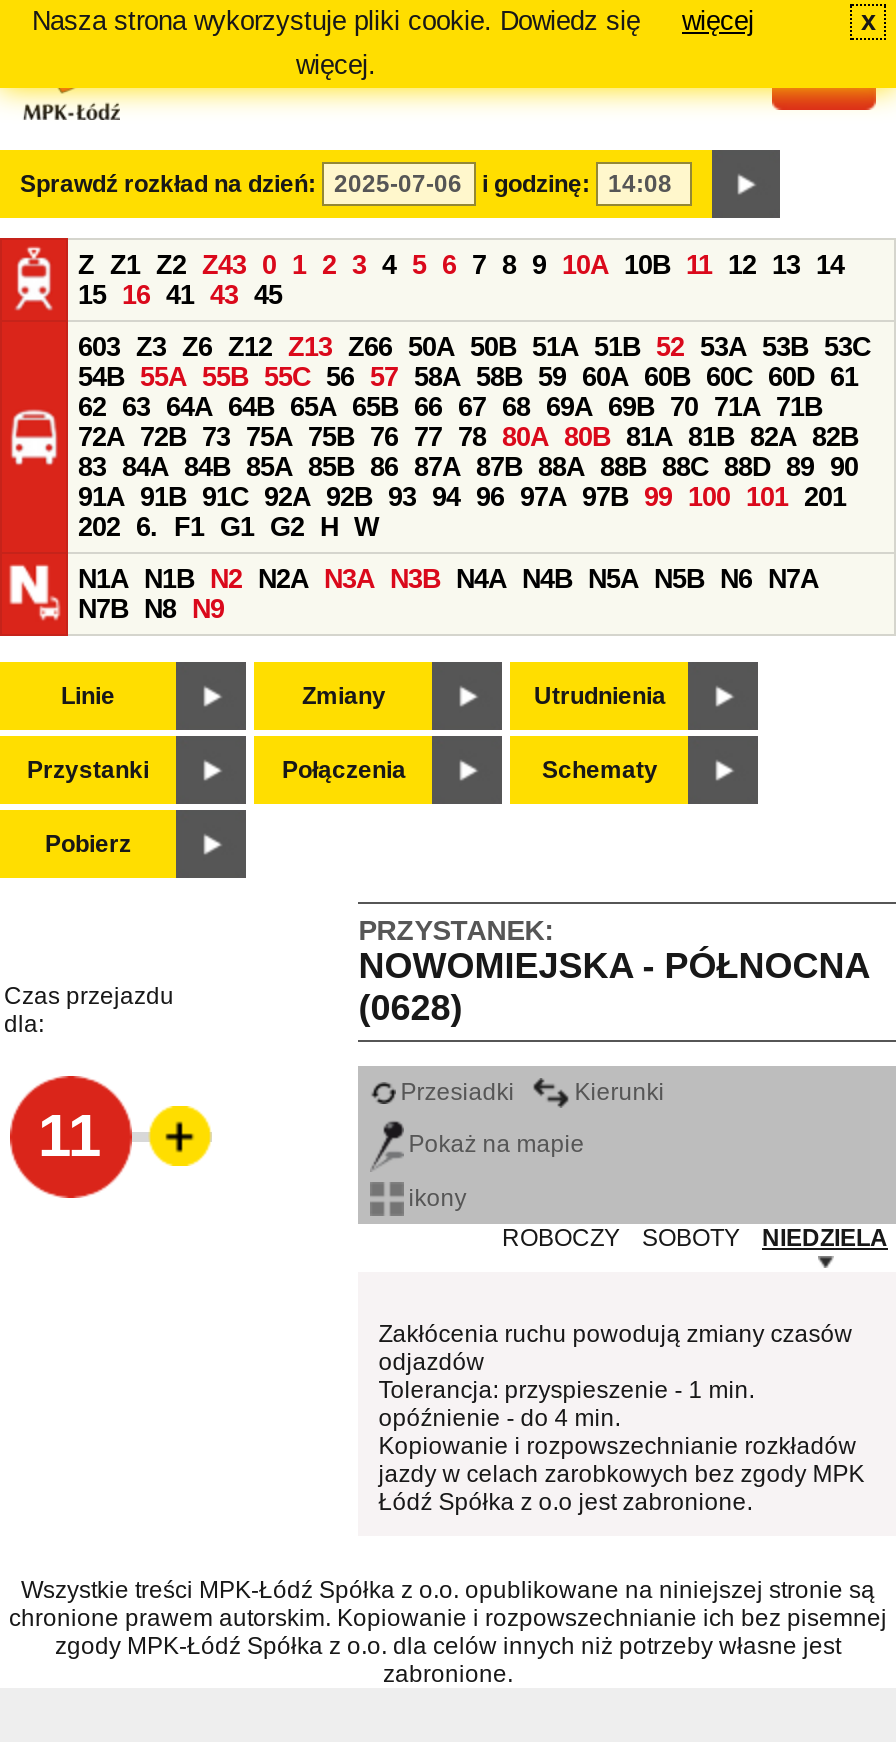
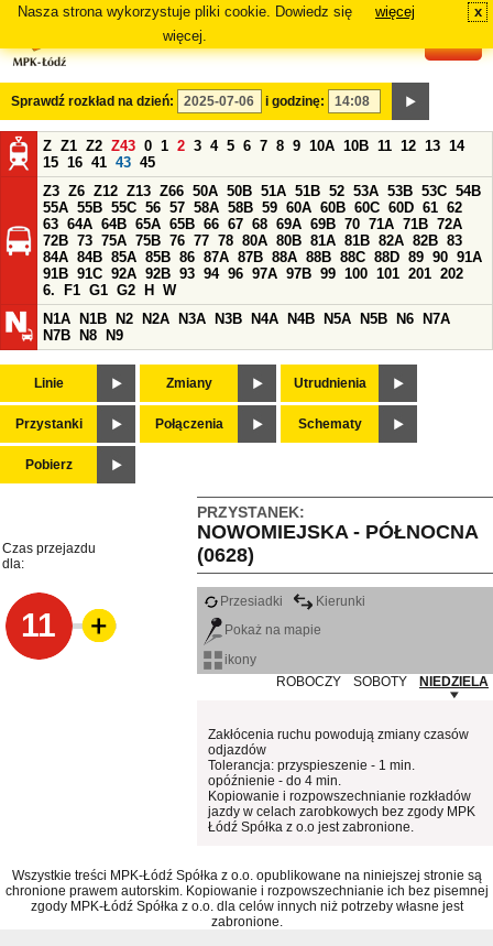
- 603 Z3 Z6 Z12 Z13 Z66 50A 50B 51A 51B 52 53A 53B 53C
- 54B 55A 55B 55C 56 57 58A 58B 59 60A 60B 60C 60D 61
- 62 63 64A 64B 65A 65B 66 67 68 69A 69B 70 71A 71B
- 72A 72B 73 75A 75B 76 77 78 80A 80B 81A 81B 82A 82B
- 83 84A 84B 85A 85B 86 87A 87B 88A 88B 88C 88D 89 90
- 91A 91B 91C 92A 92B 93 94 96 97A 97B 99 100 101 201
- 202 6. F1 G1 G2 H W
+ Z3 Z6 Z12 Z13 Z66 50A 50B 51A 51B 52 53A 53B 53C 54B
+ 55A 55B 55C 56 57 58A 58B 59 60A 60B 60C 60D 61 62
+ 63 64A 64B 65A 65B 66 67 68 69A 69B 70 71A 71B 72A
+ 72B 73 75A 75B 76 77 78 80A 80B 81A 81B 82A 82B 83
+ 84A 84B 85A 85B 86 87A 87B 88A 88B 88C 88D 89 90 91A
+ 91B 91C 92A 92B 93 94 96 97A 97B 99 100 101 201 202
+ 6. F1 G1 G2 H W
